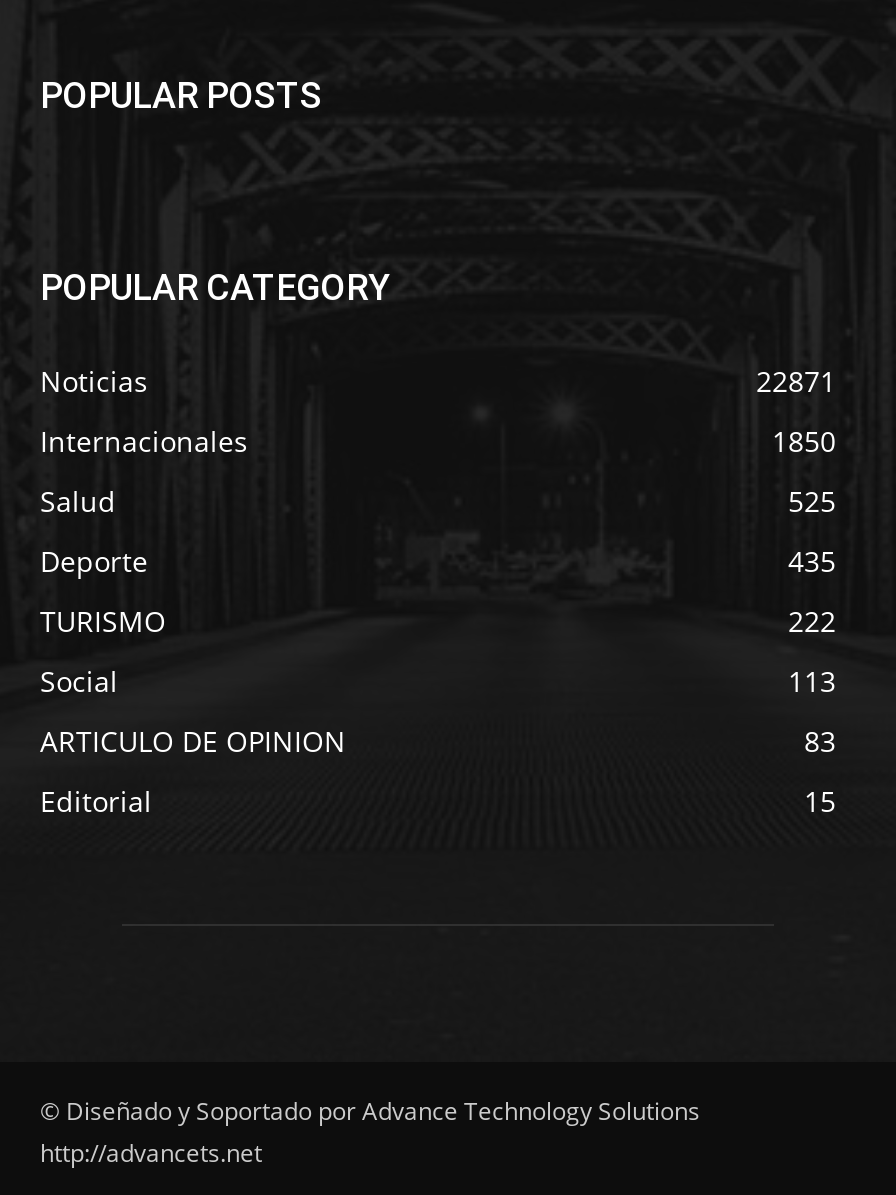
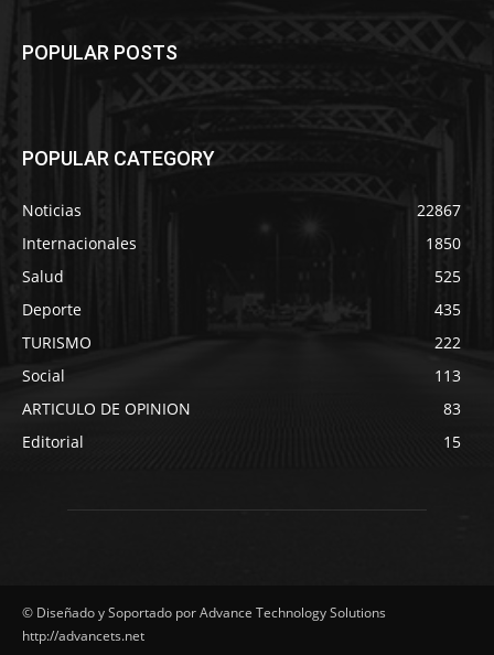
- 22871
+ 22867
